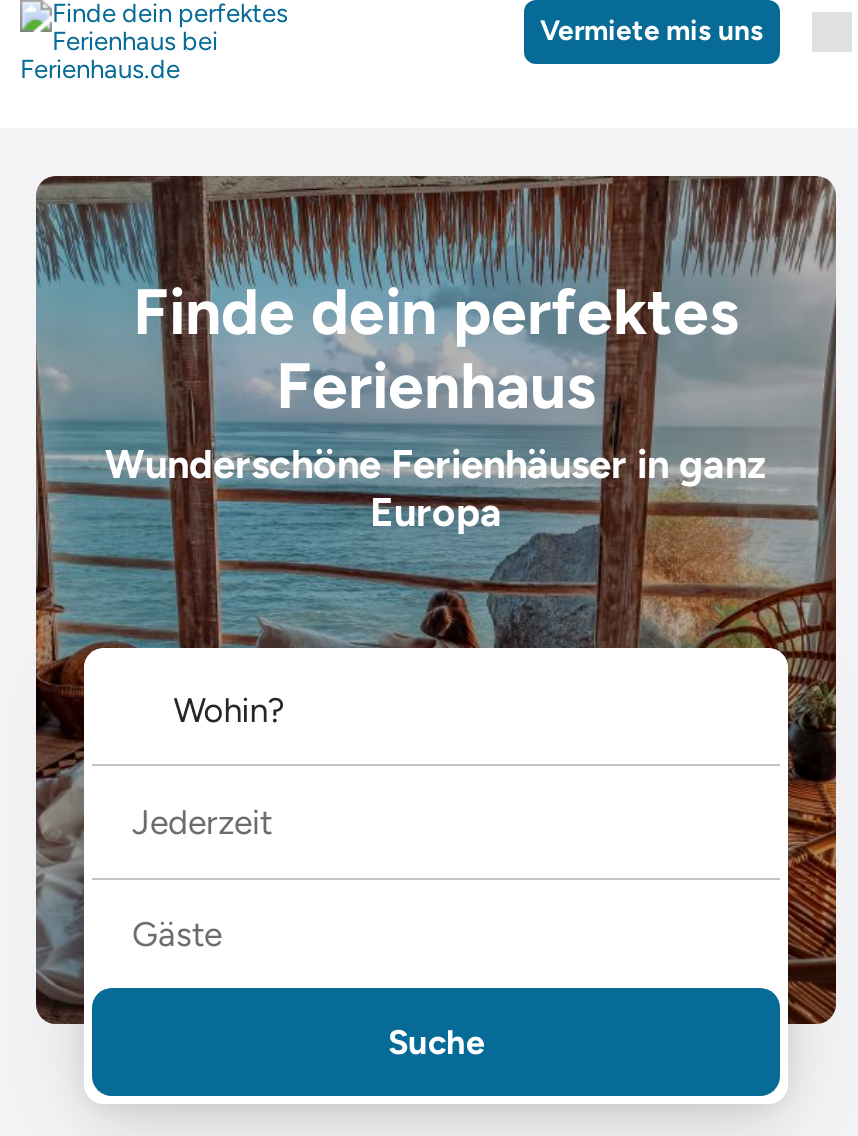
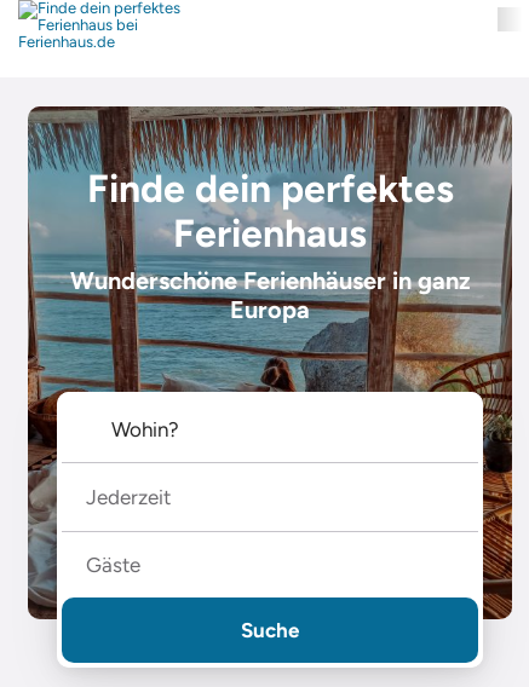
- Vermiete mis uns
